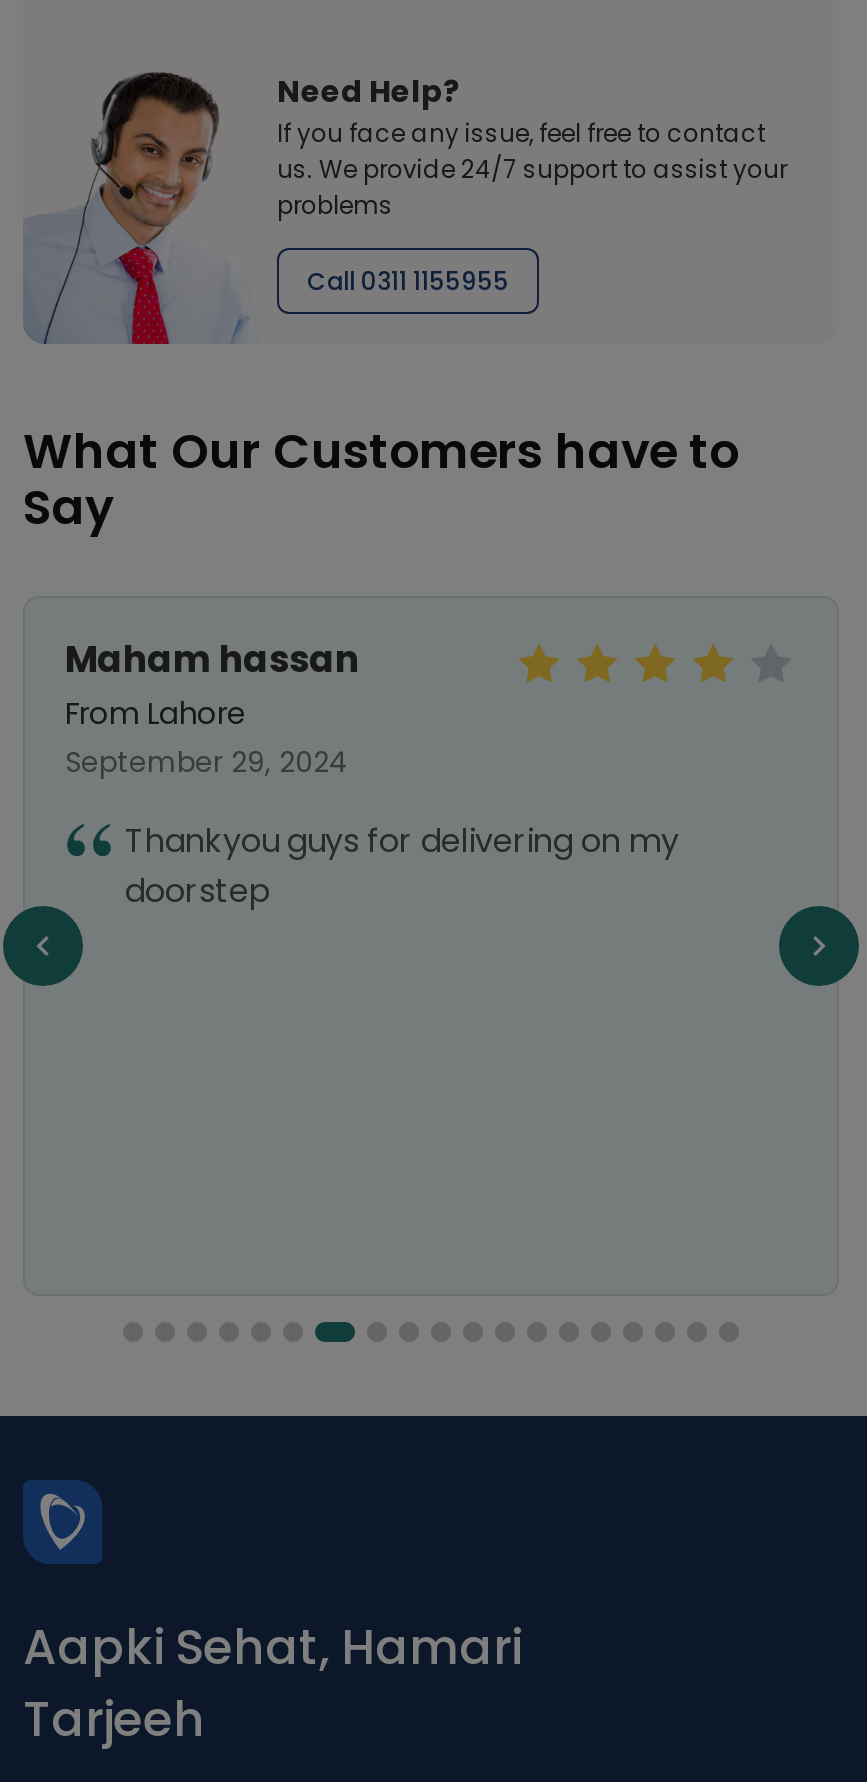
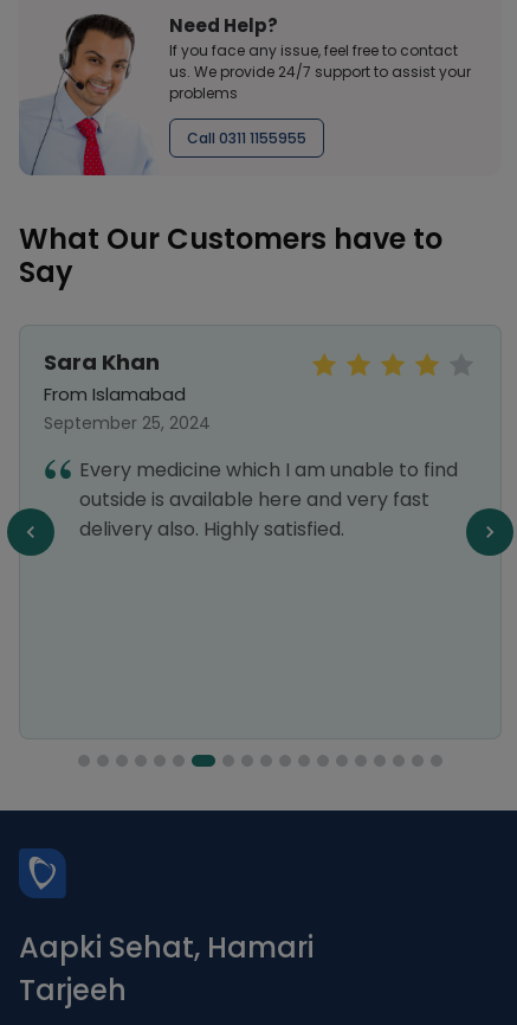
- Maham hassan
- From Lahore
- September 29, 2024
+ Sara Khan
+ From Islamabad
+ September 25, 2024

- Thankyou guys for delivering on my
- doorstep
+ Every medicine which I am unable to find
+ outside is available here and very fast
+ delivery also. Highly satisfied.
